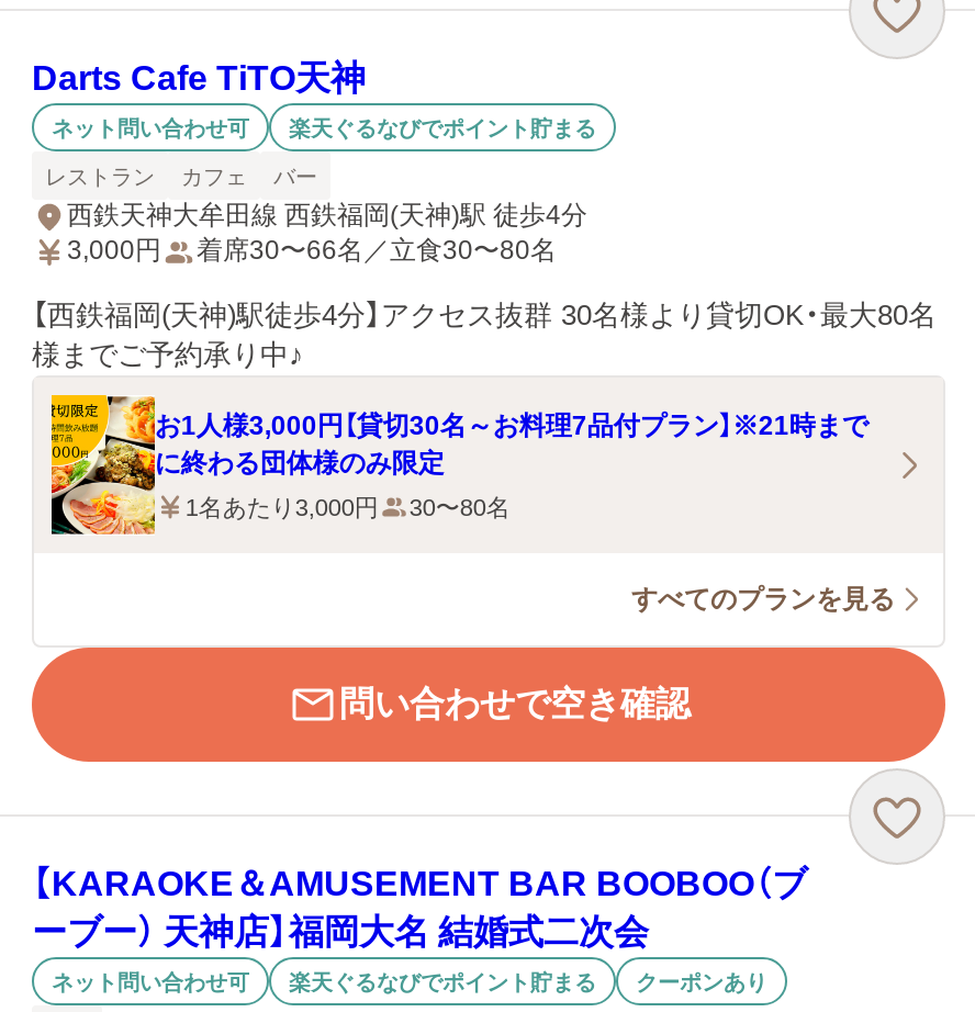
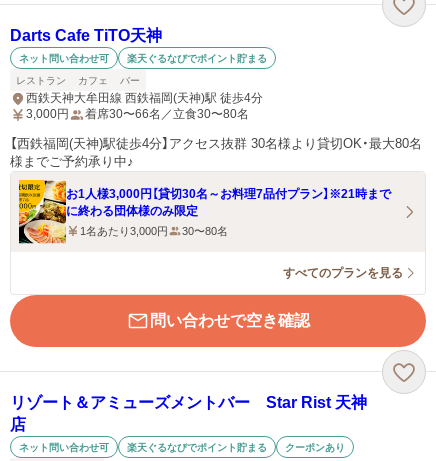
- 【KARAOKE＆AMUSEMENT BAR BOOBOO（ブ
- ーブー） 天神店】福岡大名 結婚式二次会
+ リゾート＆アミューズメントバー Star Rist 天神
+ 店
